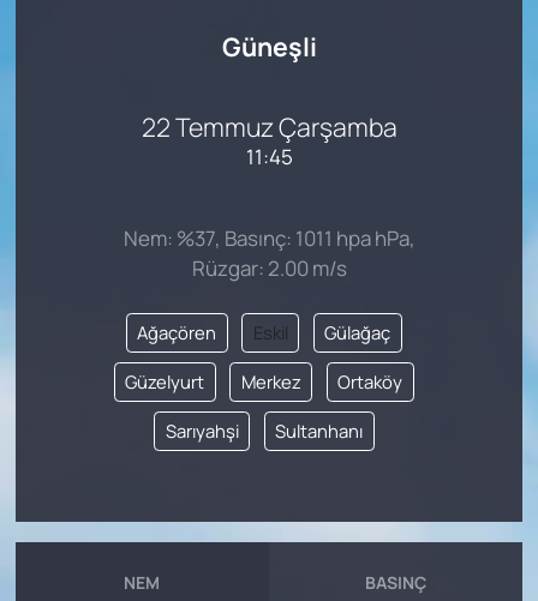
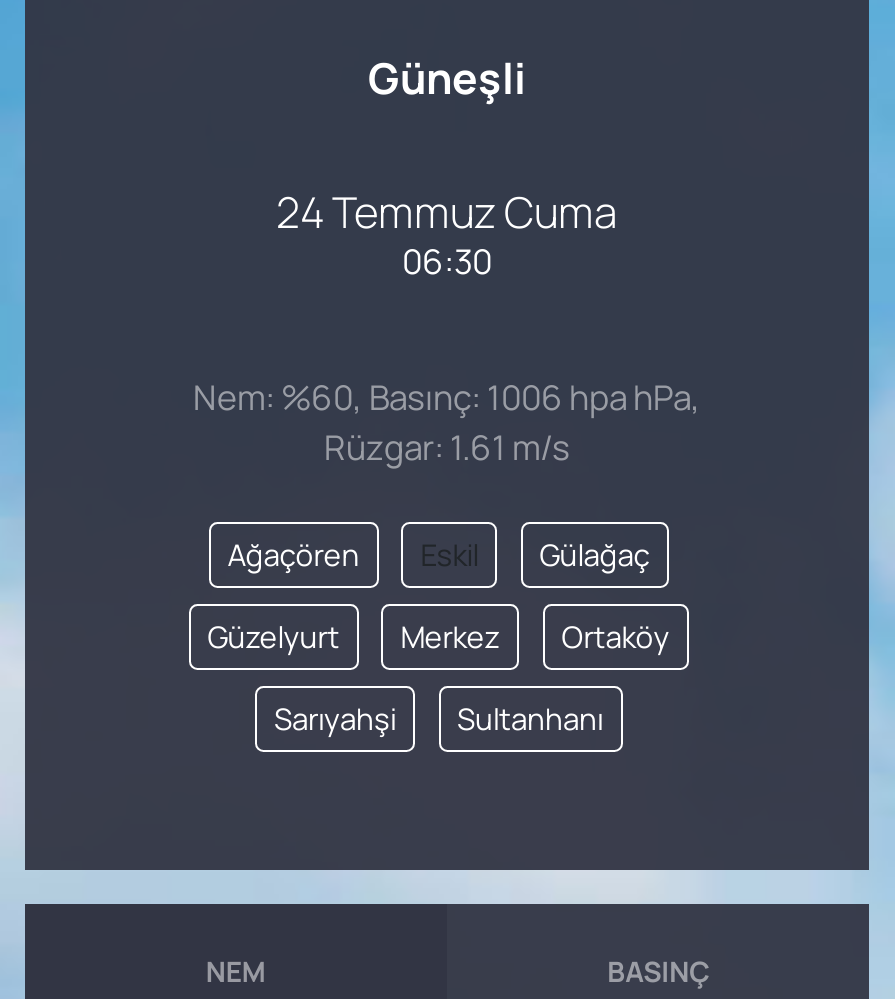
- 22 Temmuz Çarşamba
+ 24 Temmuz Cuma

- 11:45
+ 06:30

- Nem: %37, Basınç: 1011 hpa hPa,
+ Nem: %60, Basınç: 1006 hpa hPa,

- Rüzgar: 2.00 m/s
+ Rüzgar: 1.61 m/s
